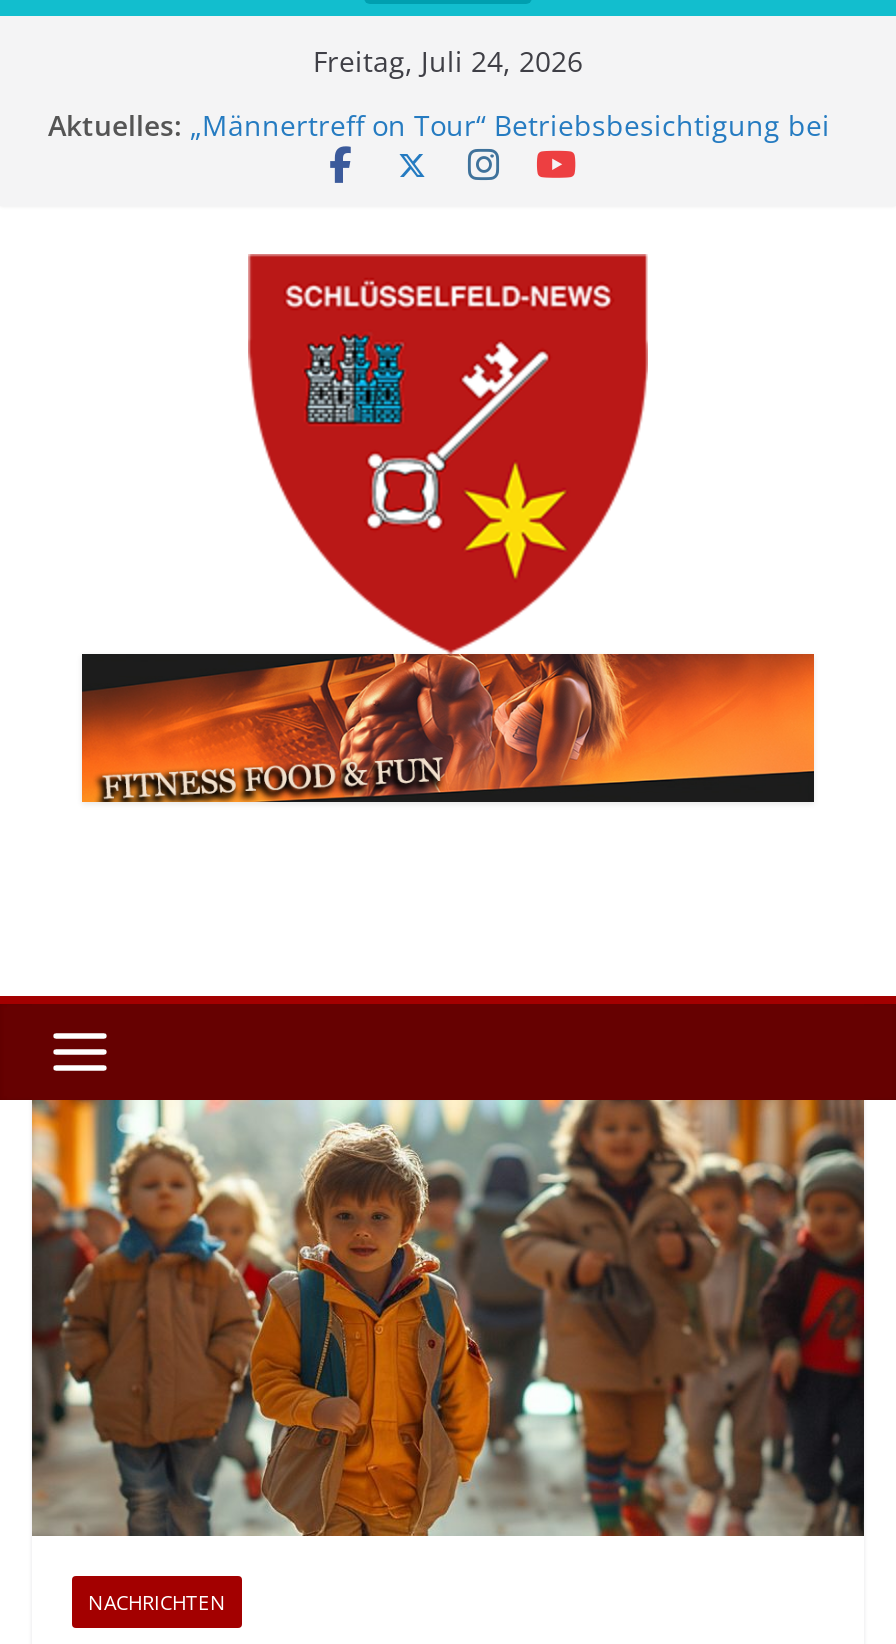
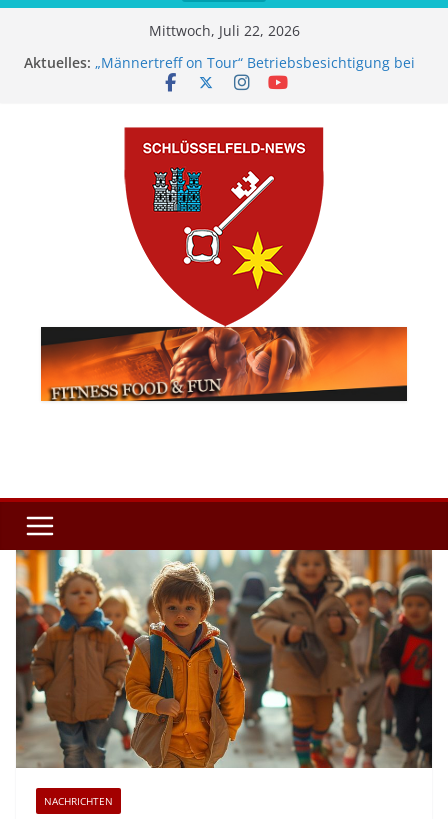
- Freitag, Juli 24, 2026
+ Mittwoch, Juli 22, 2026
